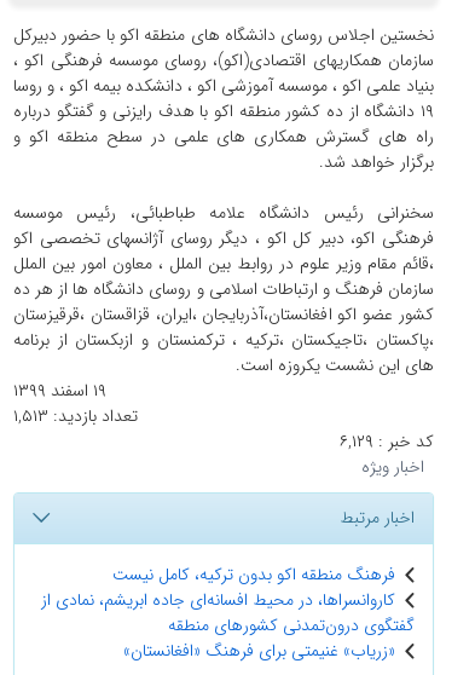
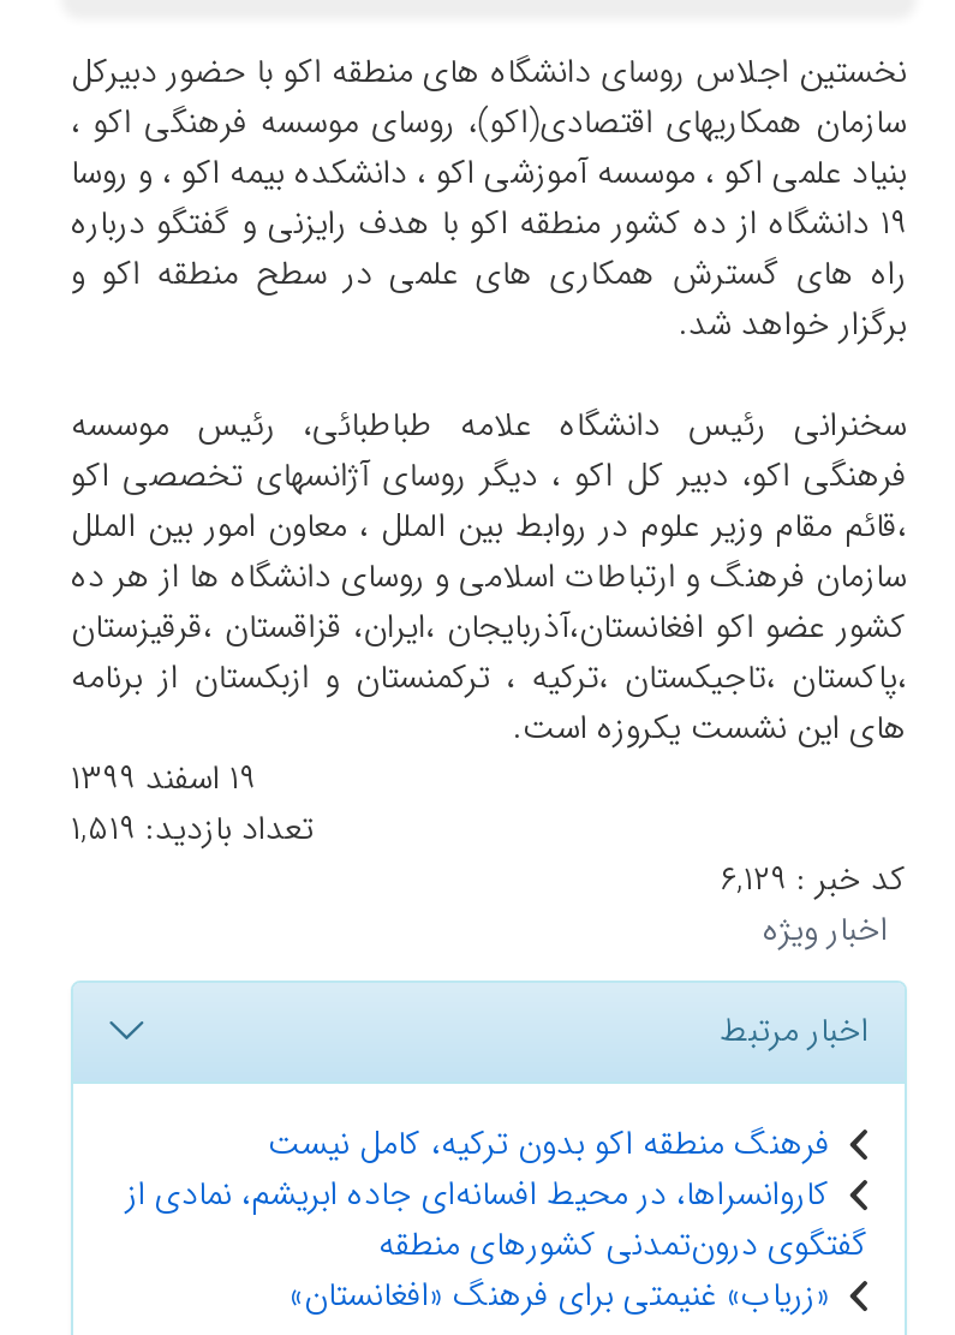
- تعداد بازدید: ۱,۵۱۳
+ تعداد بازدید: ۱,۵۱۹
